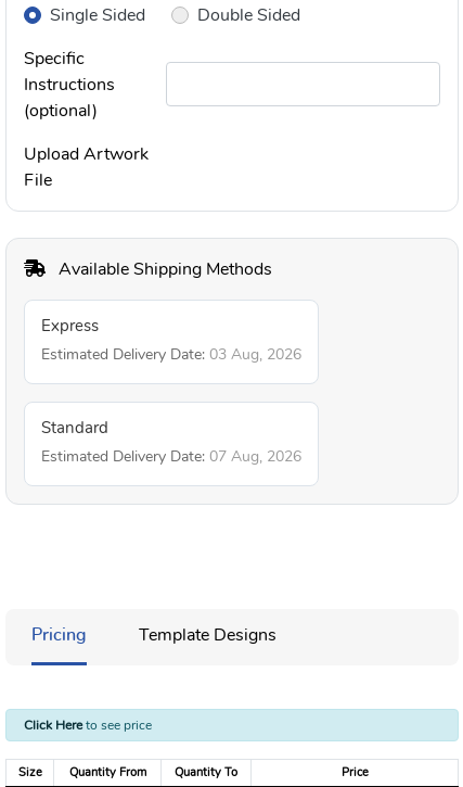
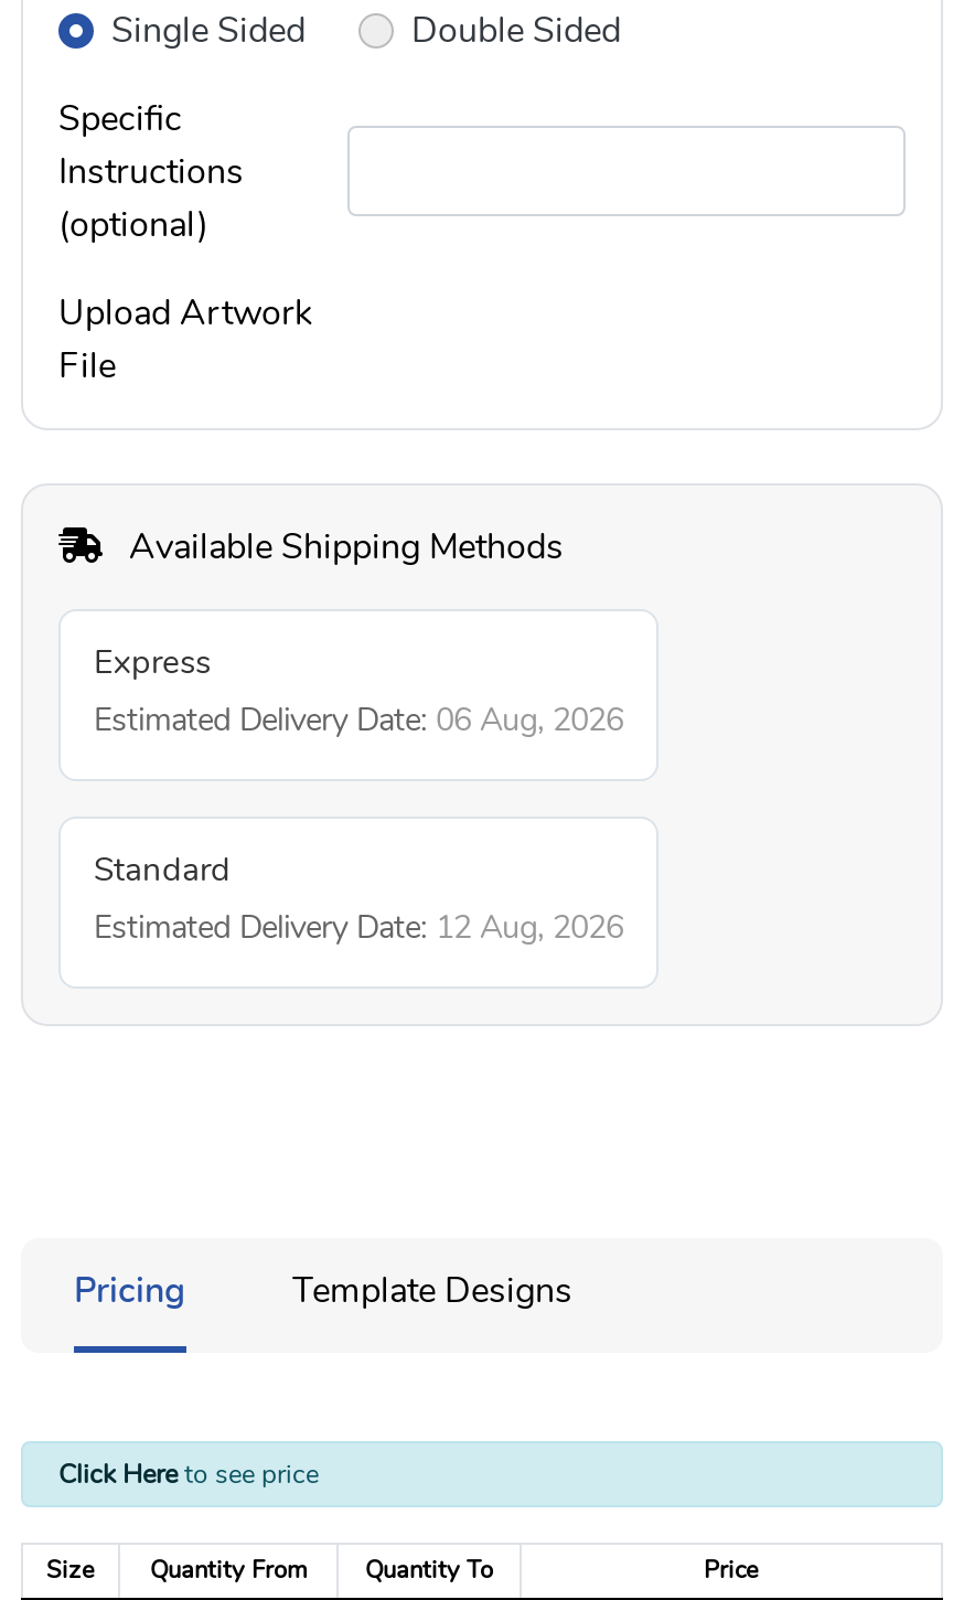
- Estimated Delivery Date: 03 Aug, 2026
+ Estimated Delivery Date: 06 Aug, 2026

- Estimated Delivery Date: 07 Aug, 2026
+ Estimated Delivery Date: 12 Aug, 2026
